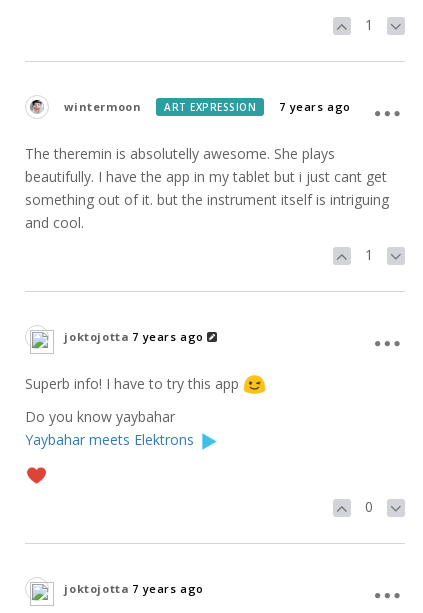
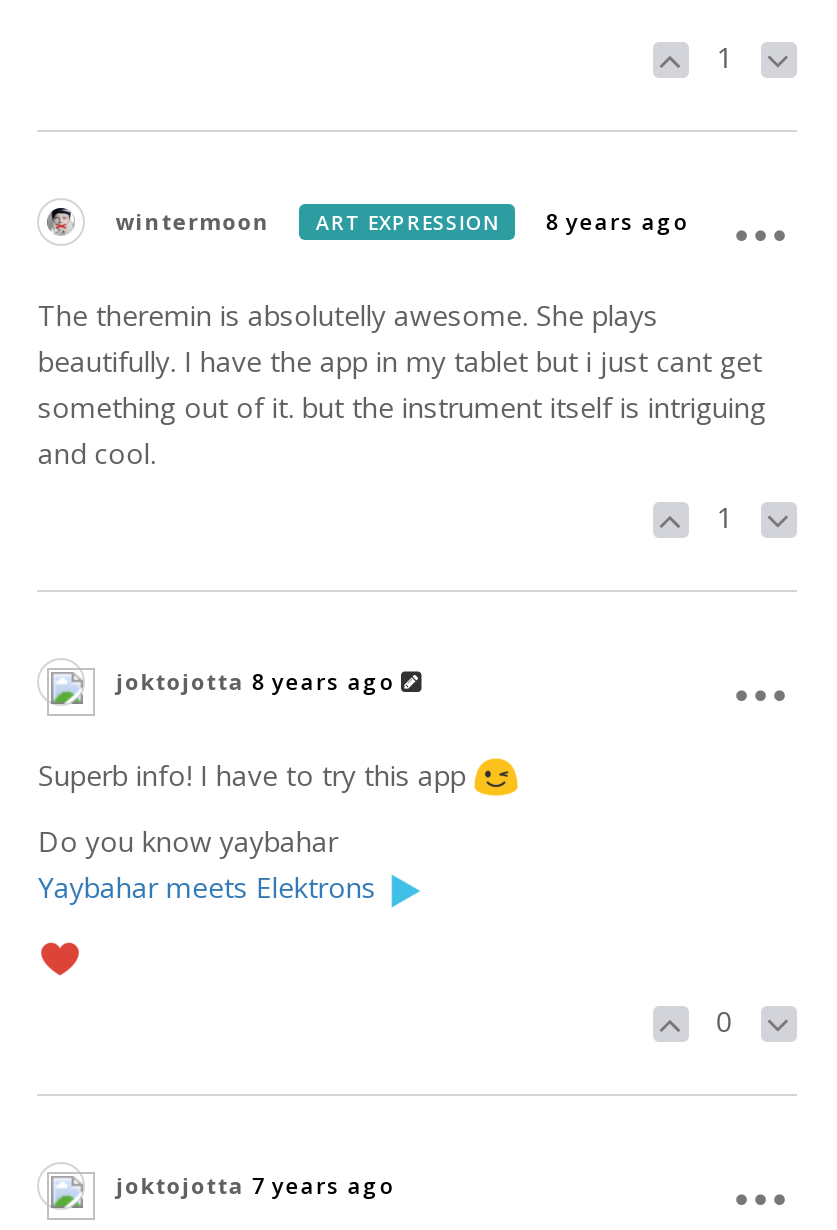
- wintermoon ART EXPRESSION 7 years ago
+ wintermoon ART EXPRESSION 8 years ago

- joktojotta 7 years ago
+ joktojotta 8 years ago
